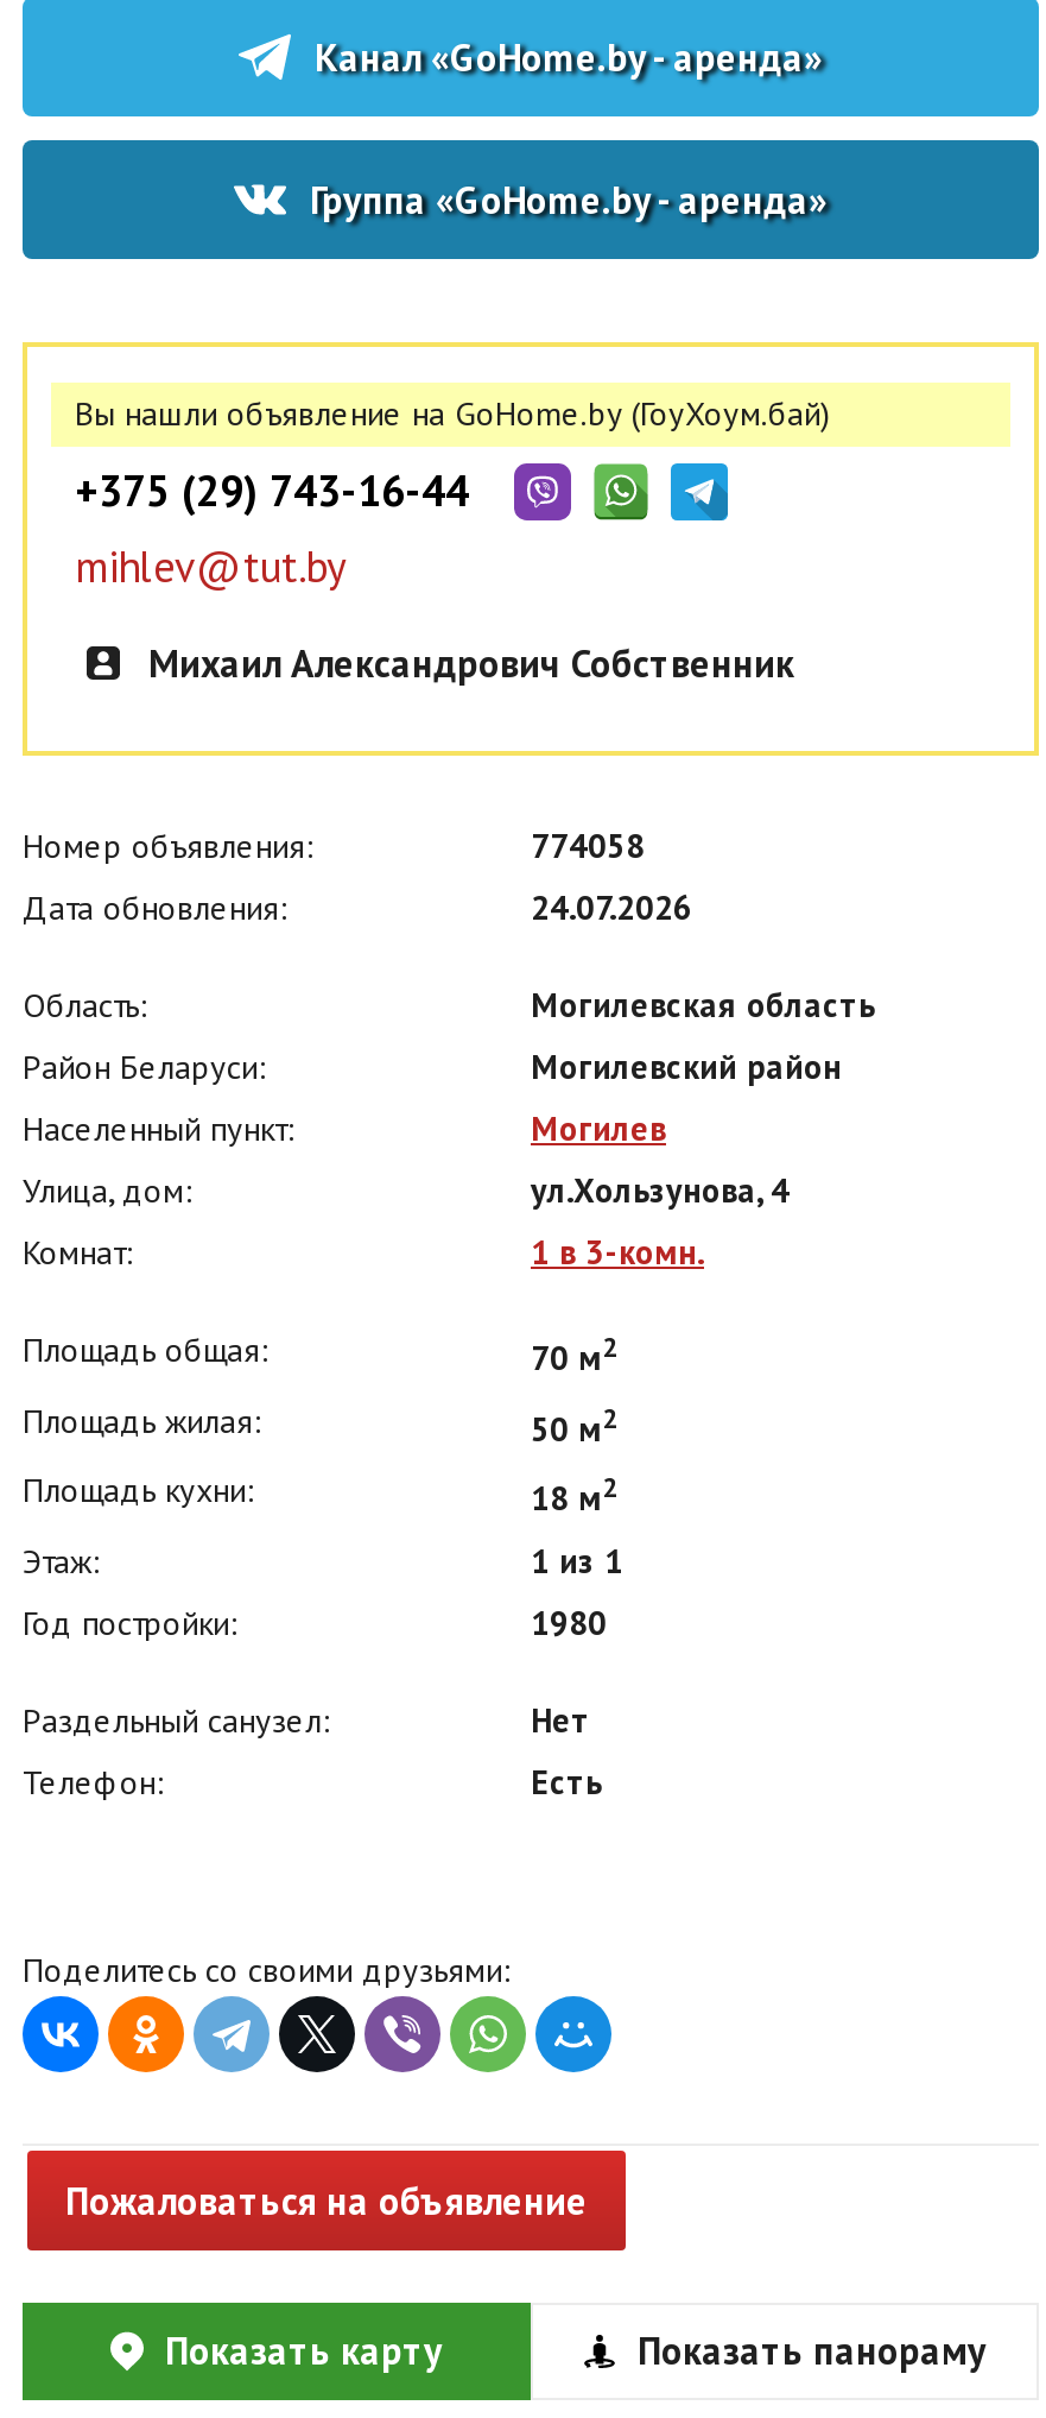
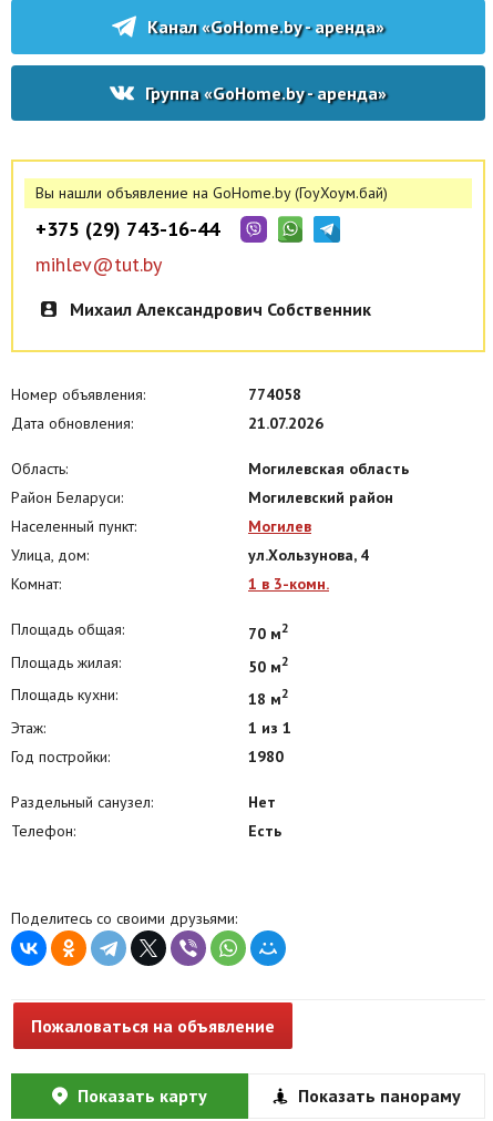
- 24.07.2026
+ 21.07.2026
